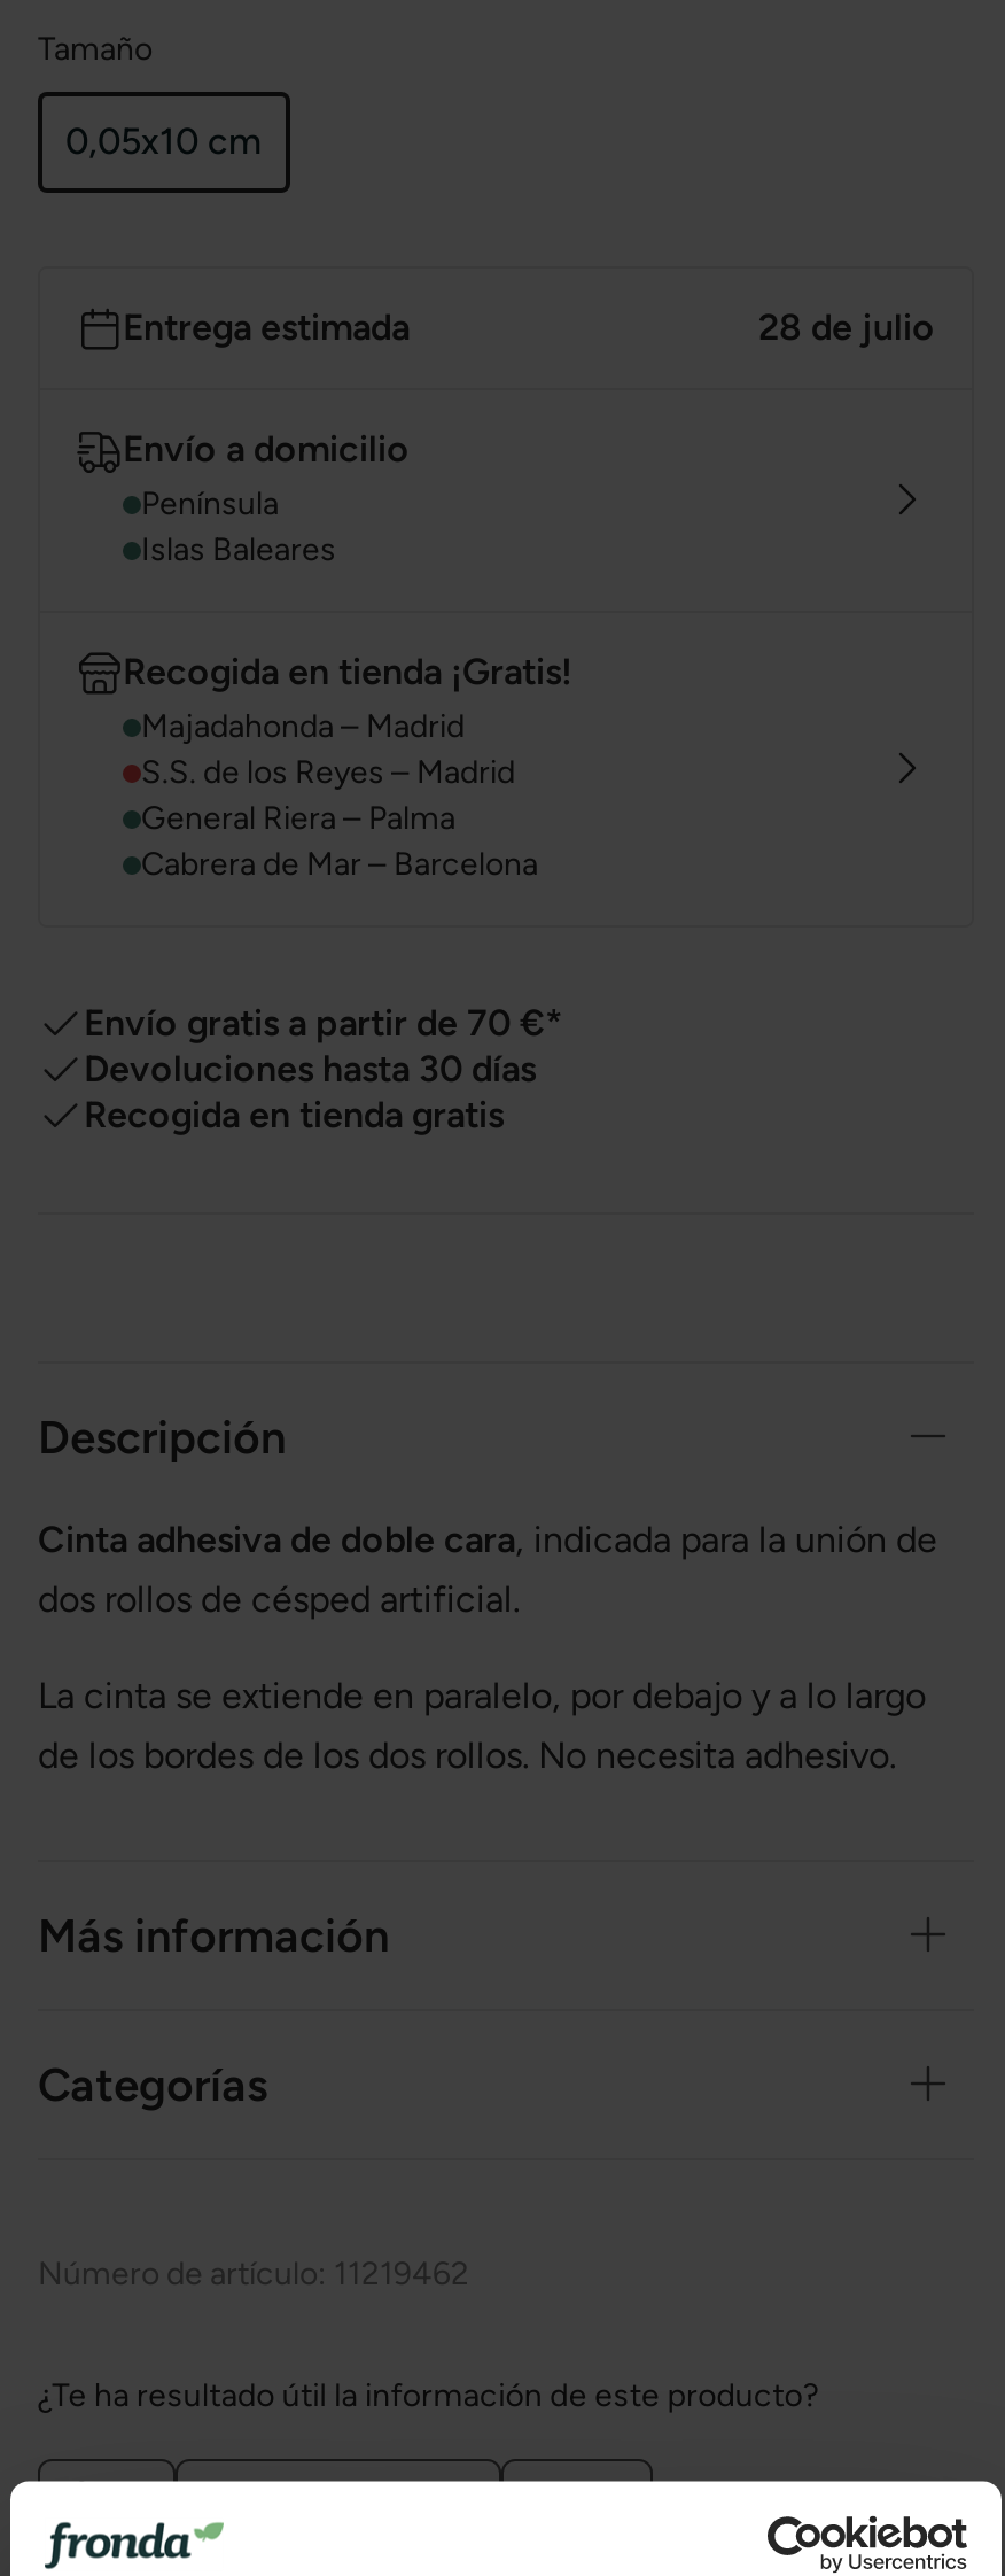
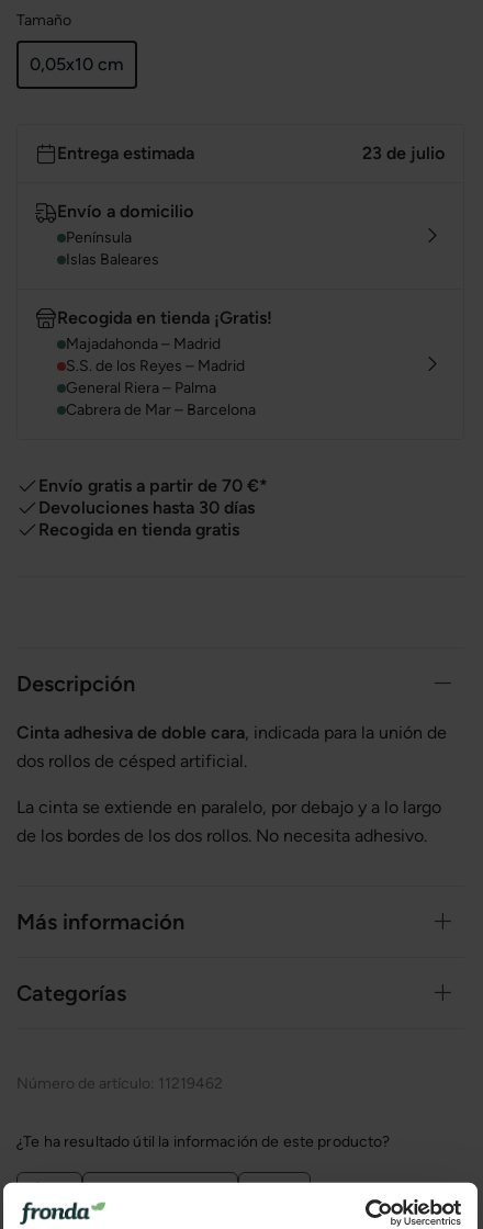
- 28 de julio
+ 23 de julio
